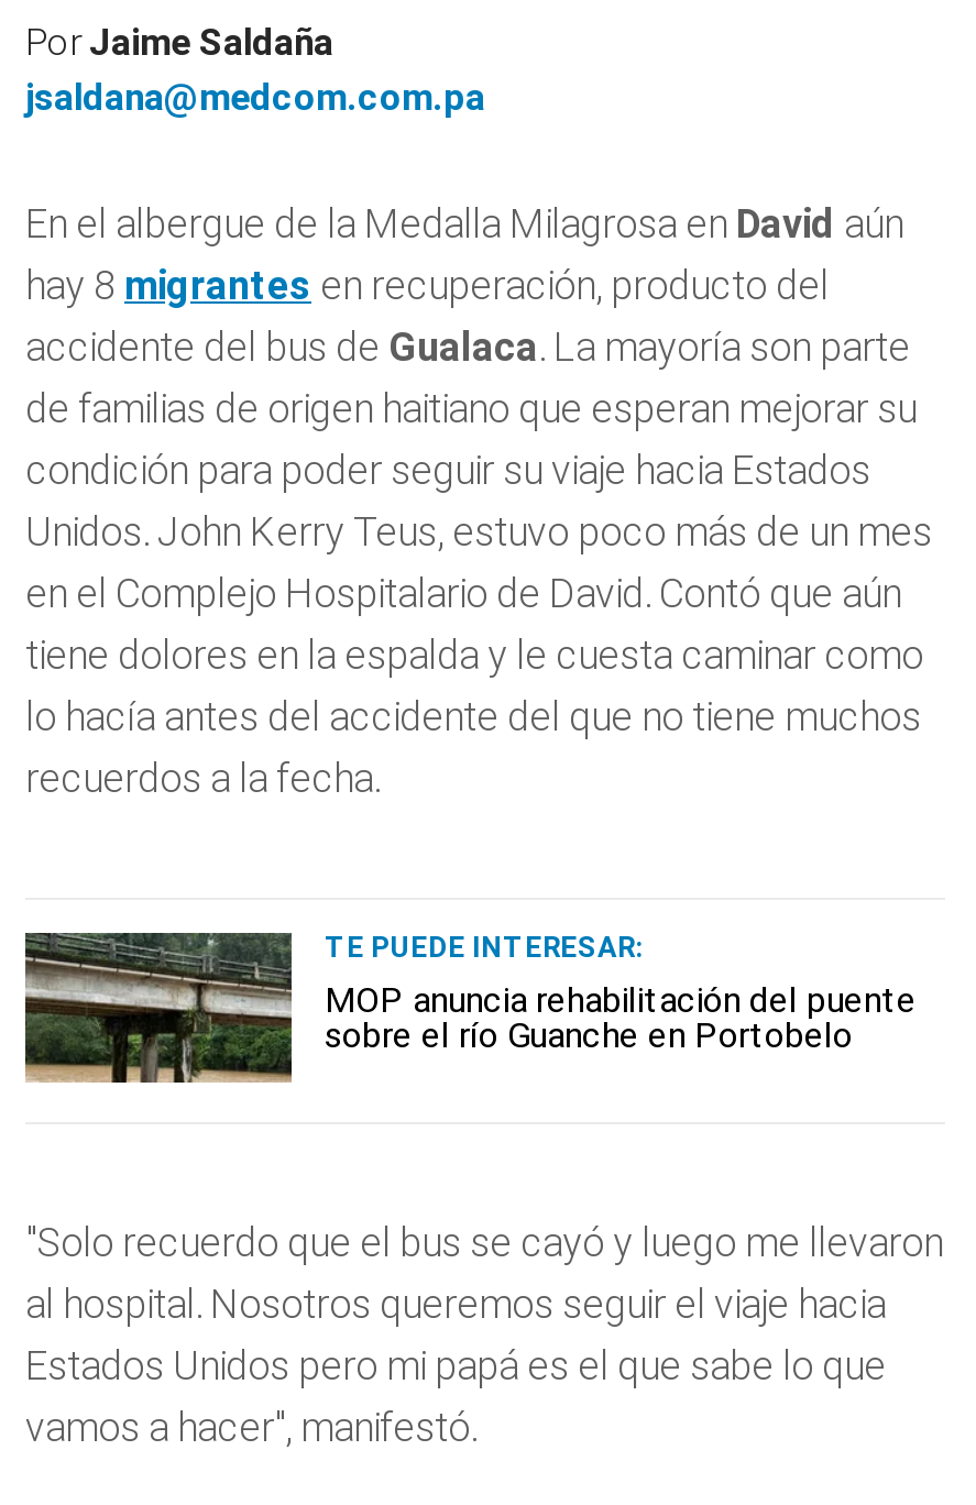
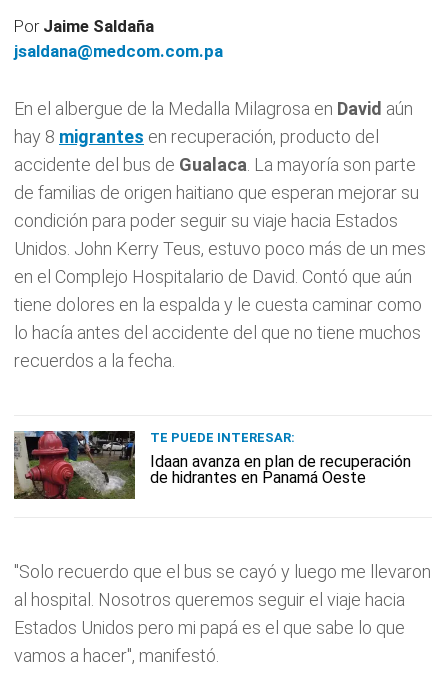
- [image]
- MOP anuncia rehabilitación del puente
- sobre el río Guanche en Portobelo
+ [image]
+ Idaan avanza en plan de recuperación
+ de hidrantes en Panamá Oeste
